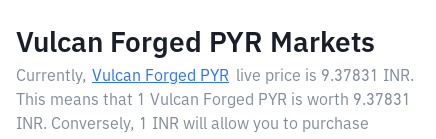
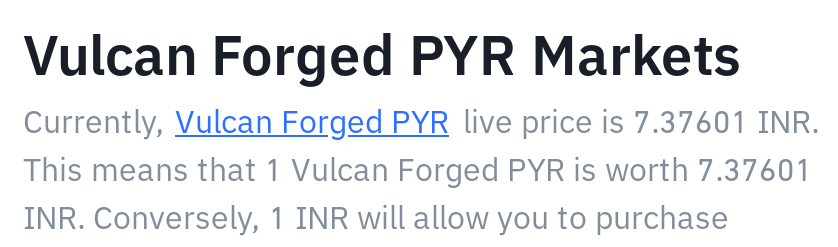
- Currently, Vulcan Forged PYR live price is 9.37831 INR.
+ Currently, Vulcan Forged PYR live price is 7.37601 INR.

- This means that 1 Vulcan Forged PYR is worth 9.37831
+ This means that 1 Vulcan Forged PYR is worth 7.37601
